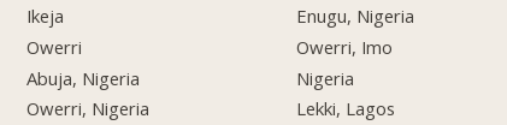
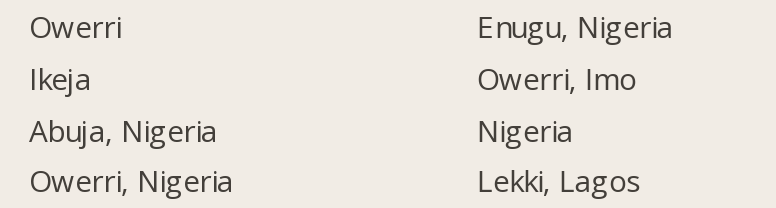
moved down: Ikeja

moved up: Owerri
